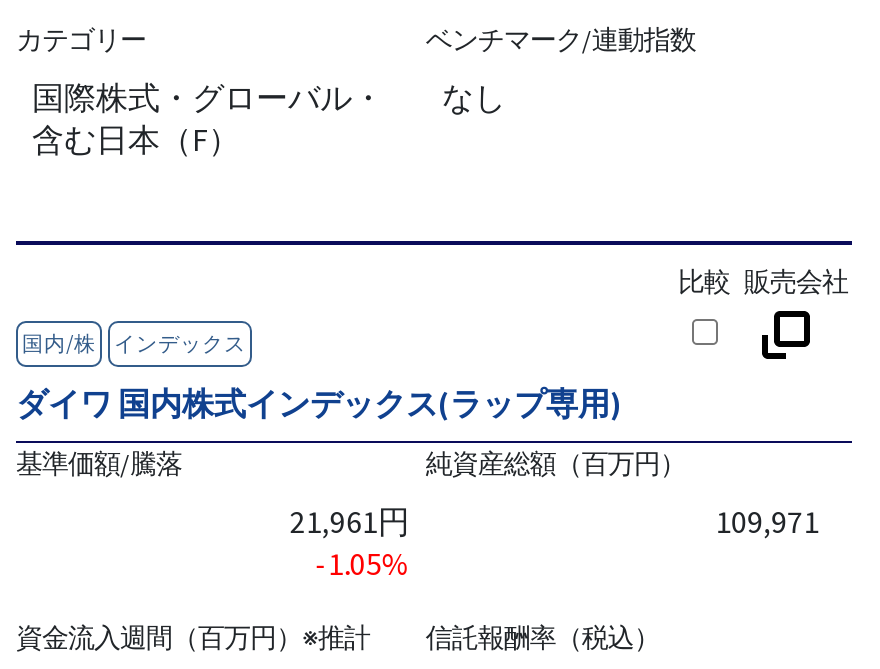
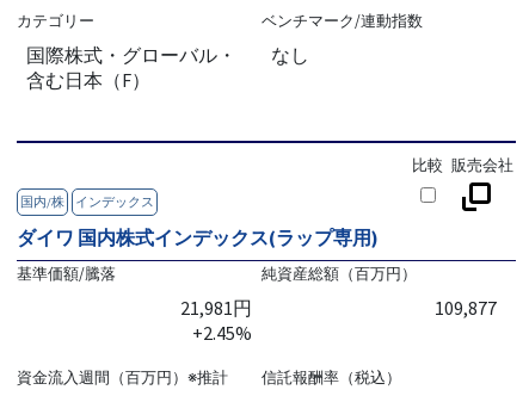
- 21,961円
+ 21,981円

- 109,971
+ 109,877

- -1.05%
+ +2.45%
